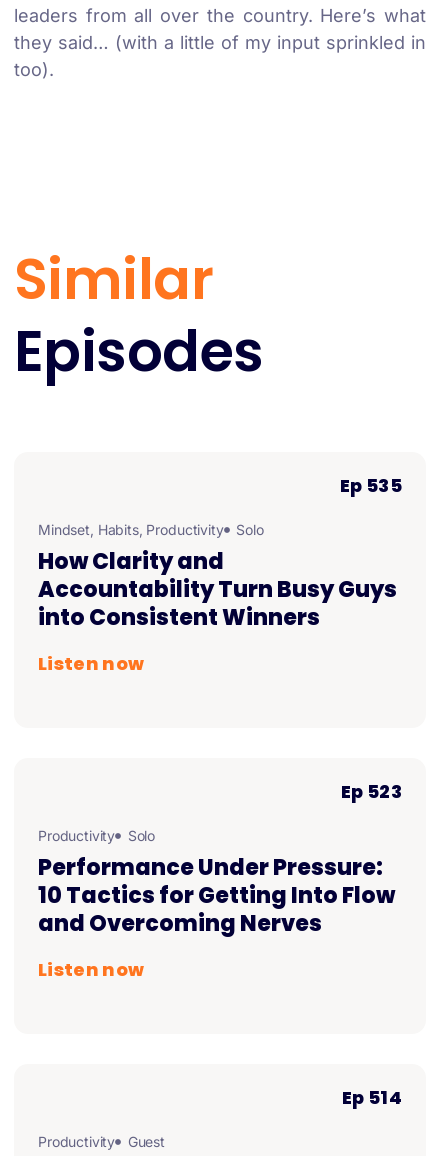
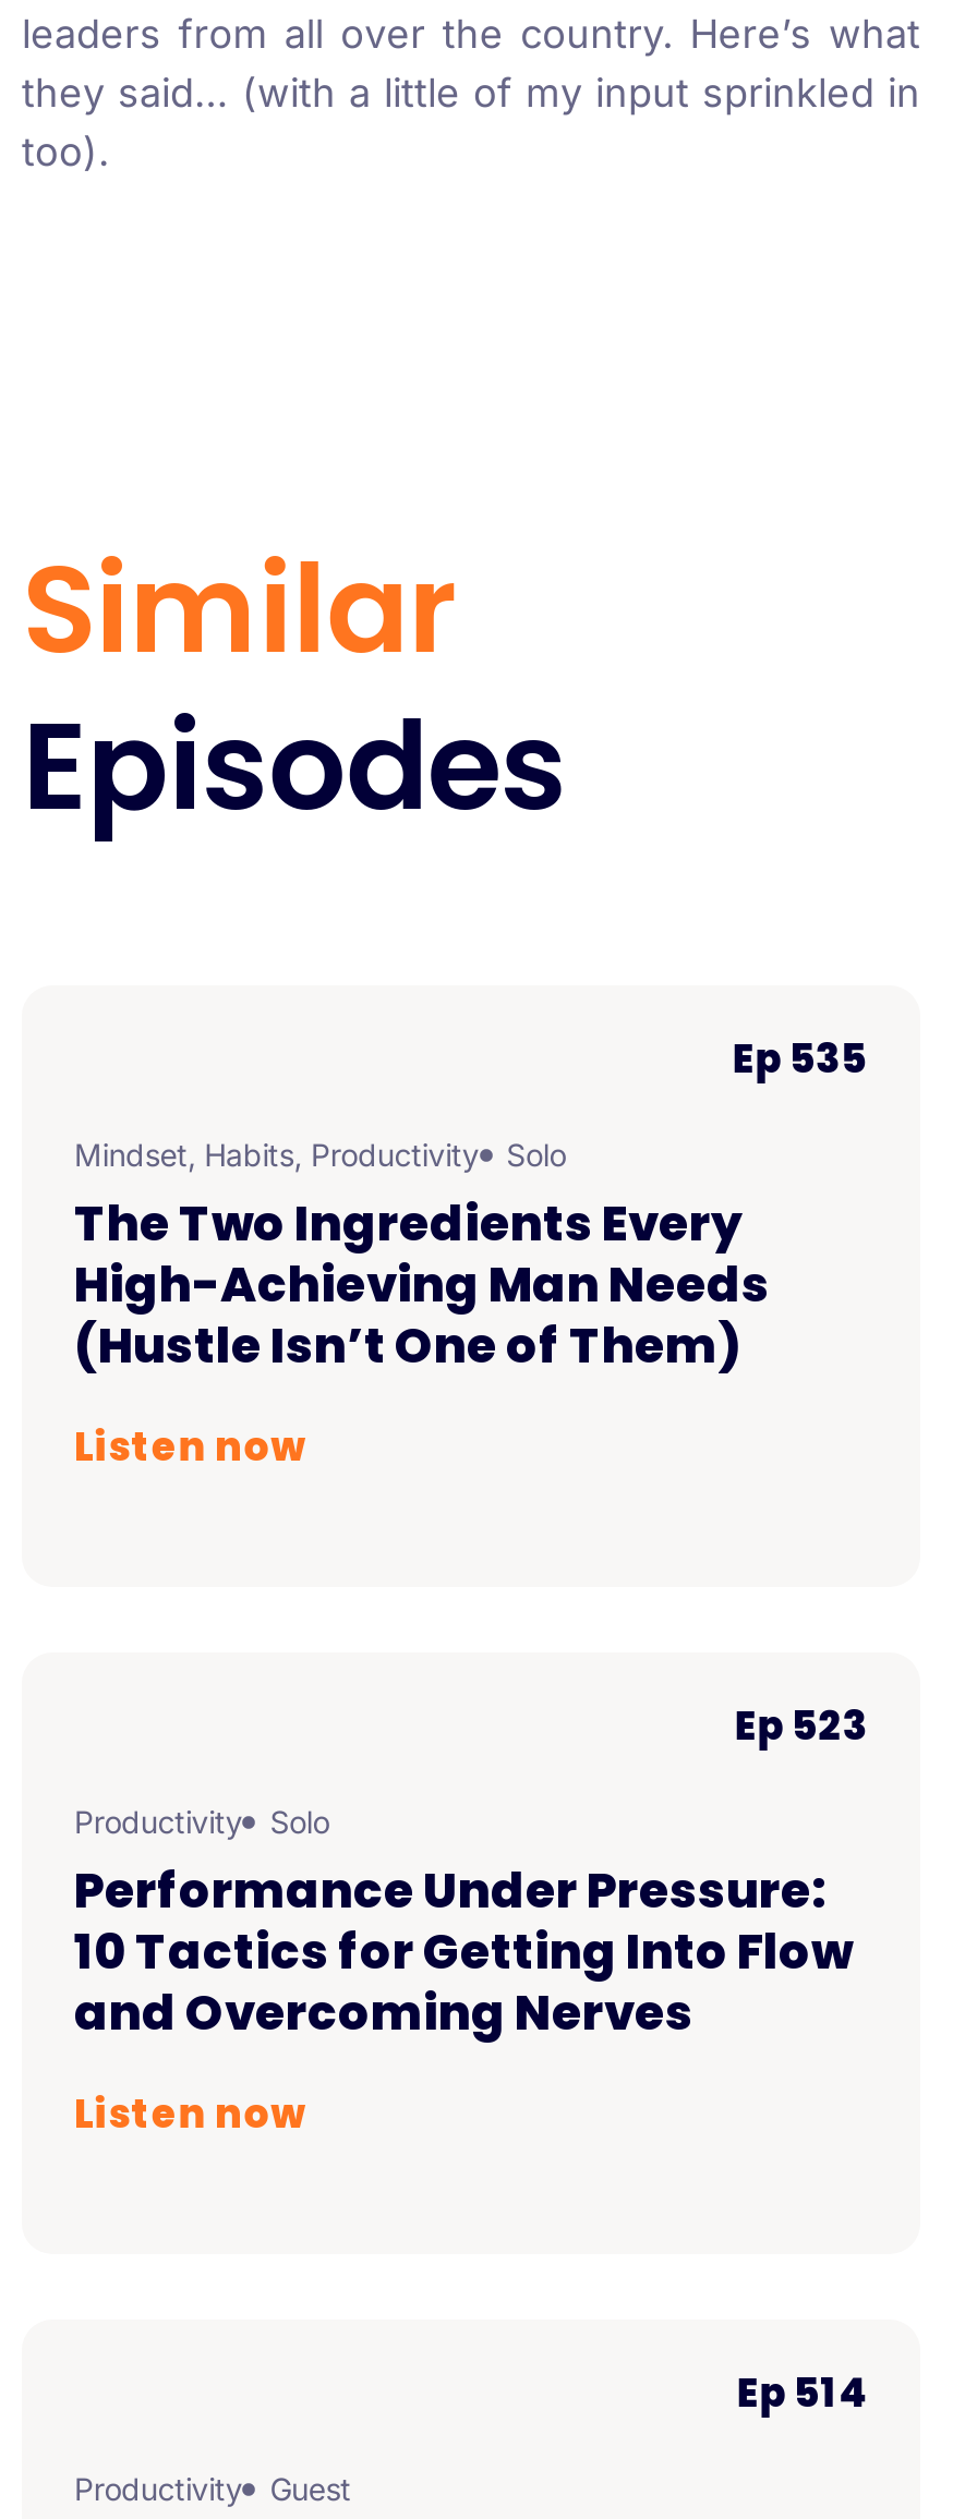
- How Clarity and
- Accountability Turn Busy Guys
- into Consistent Winners
+ The Two Ingredients Every
+ High-Achieving Man Needs
+ (Hustle Isn’t One of Them)
